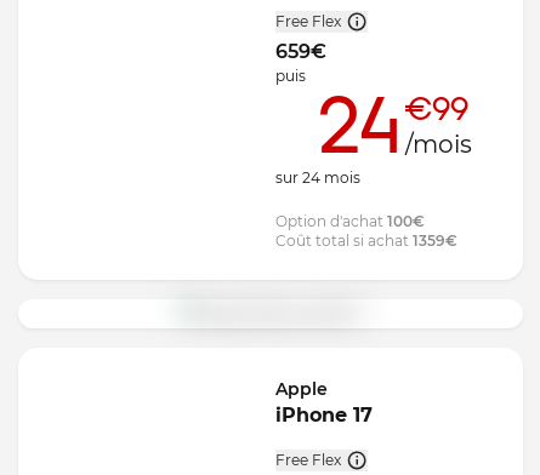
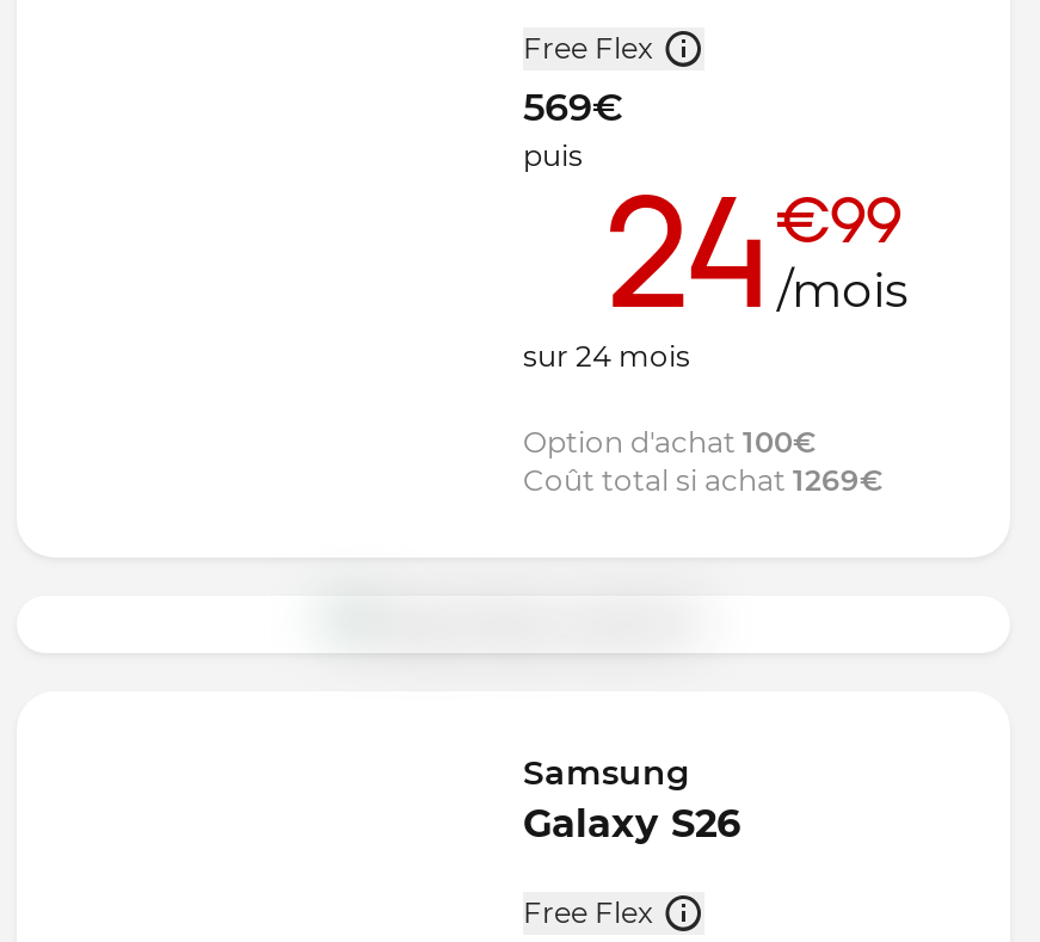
- 659€
+ 569€

- Coût total si achat 1359€
+ Coût total si achat 1269€

- Apple
- iPhone 17
+ Samsung
+ Galaxy S26
